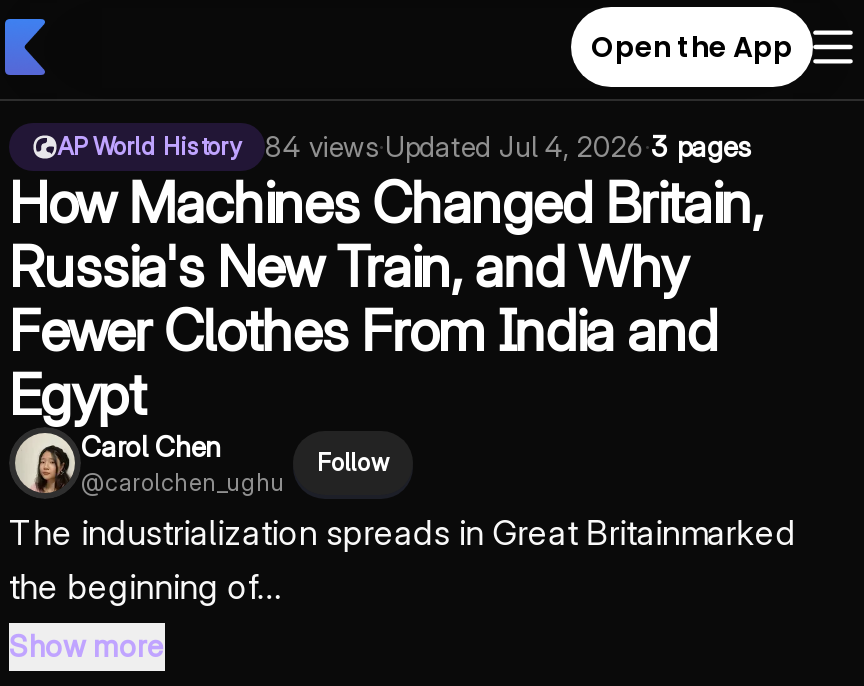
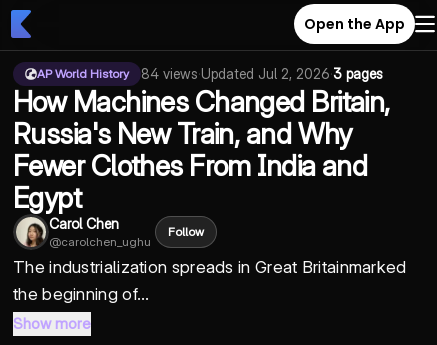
- 84 views · Updated Jul 4, 2026 · 3 pages
+ 84 views · Updated Jul 2, 2026 · 3 pages
